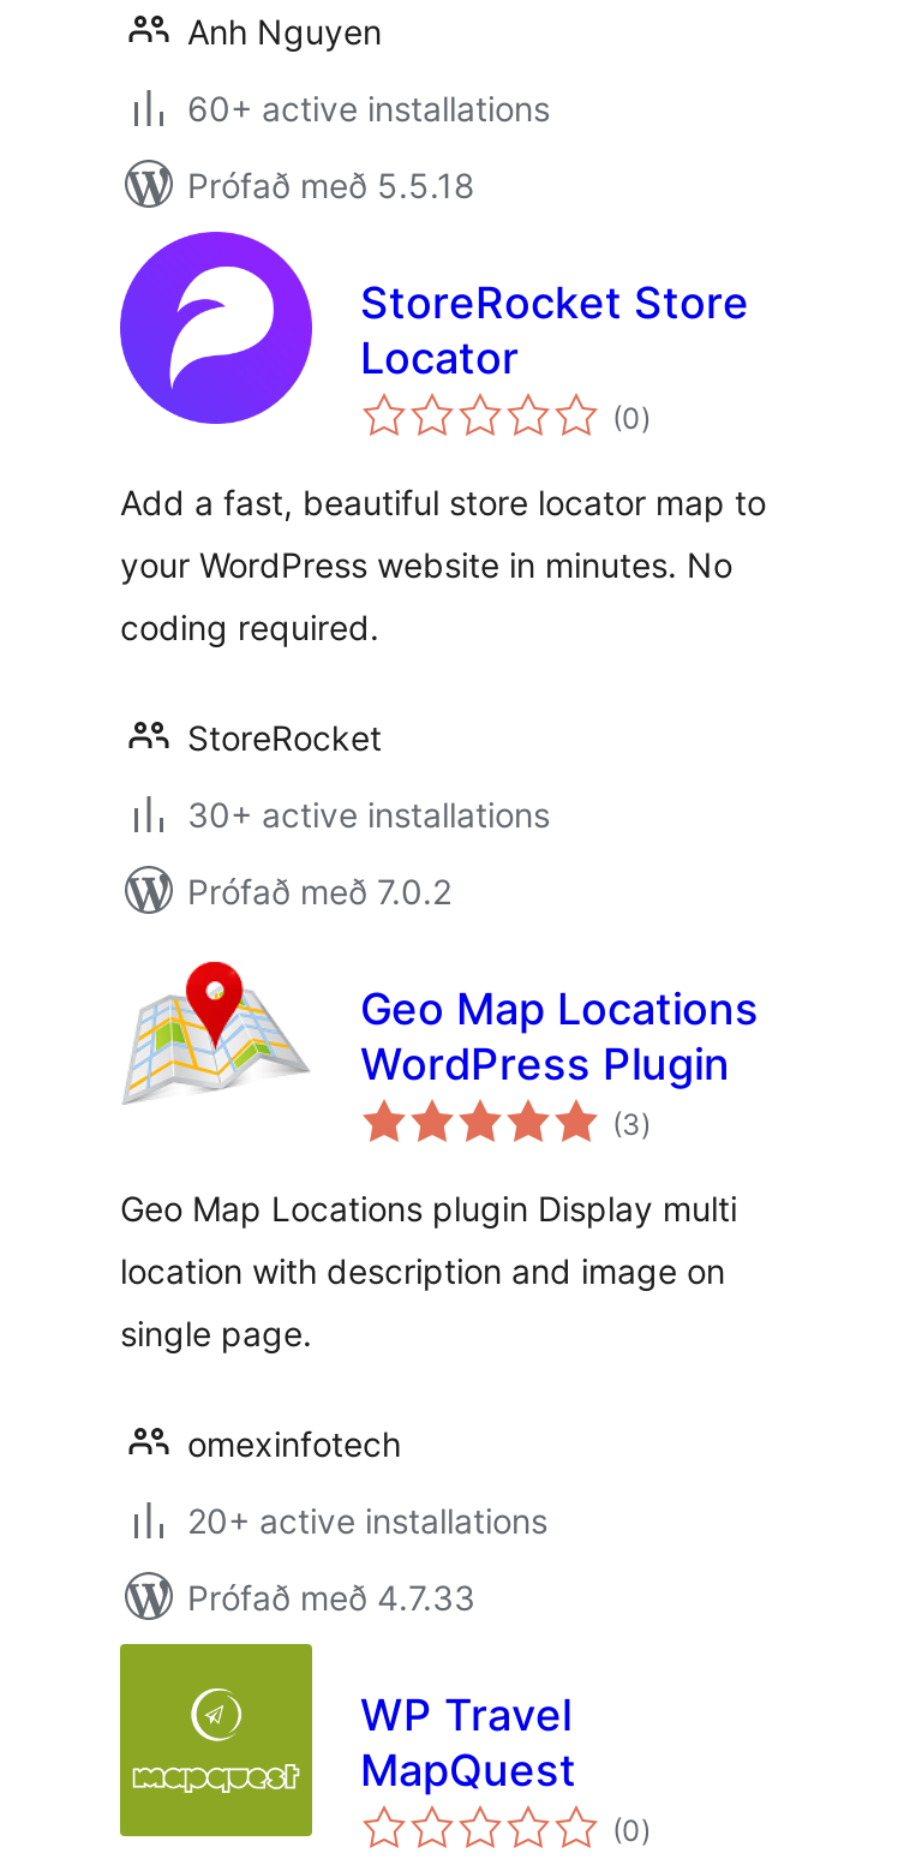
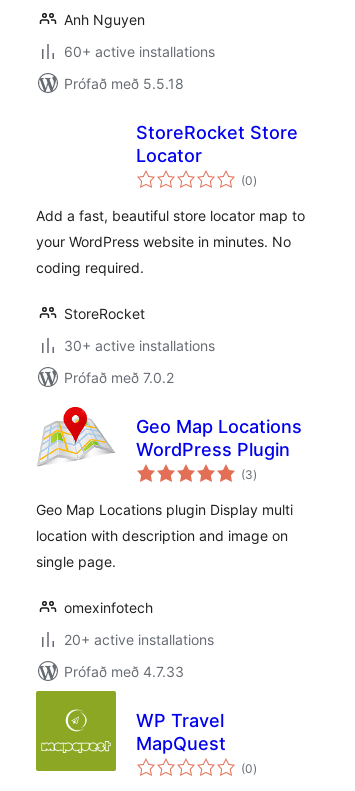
- [image]
